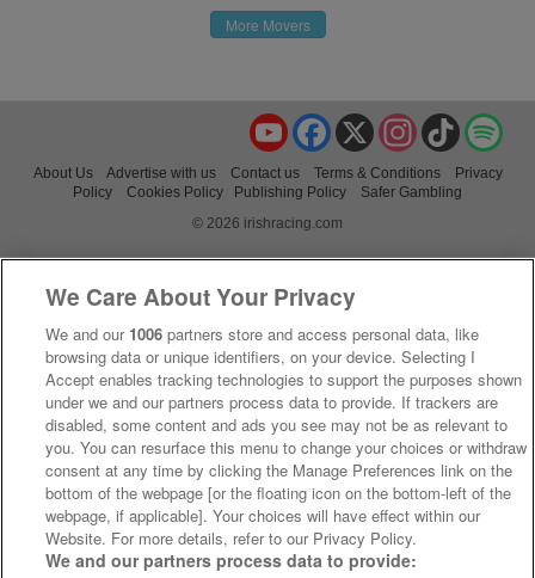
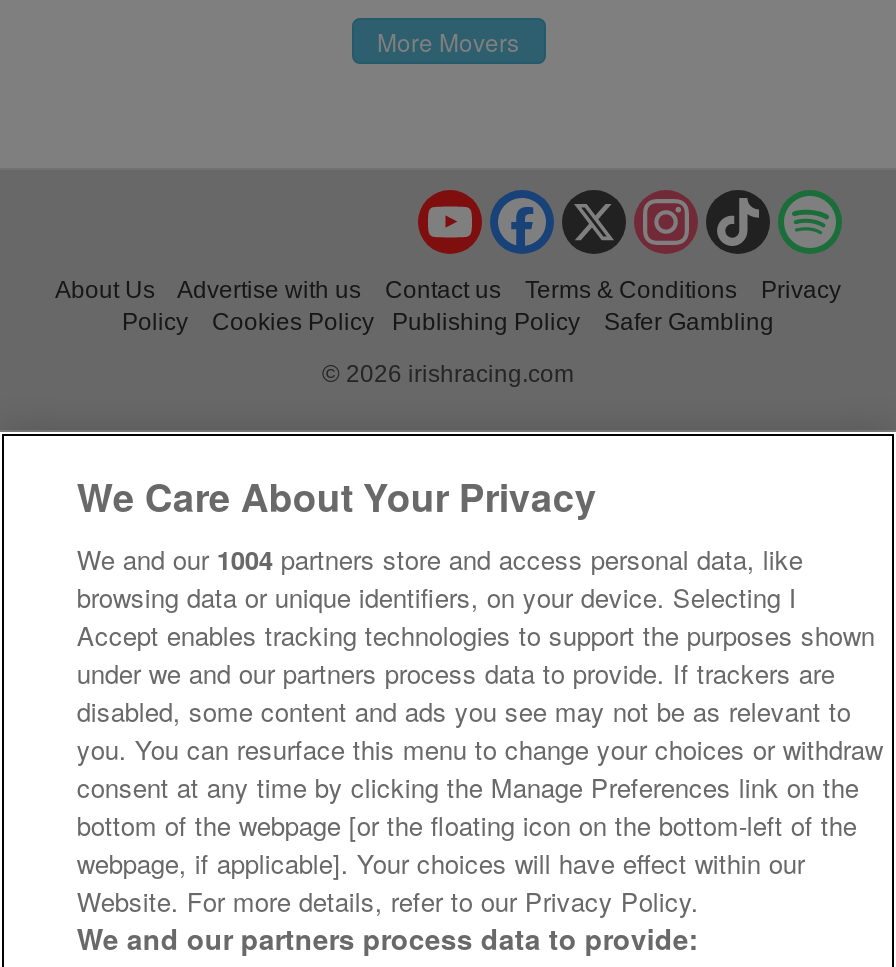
- We and our 1006 partners store and access personal data, like
+ We and our 1004 partners store and access personal data, like
